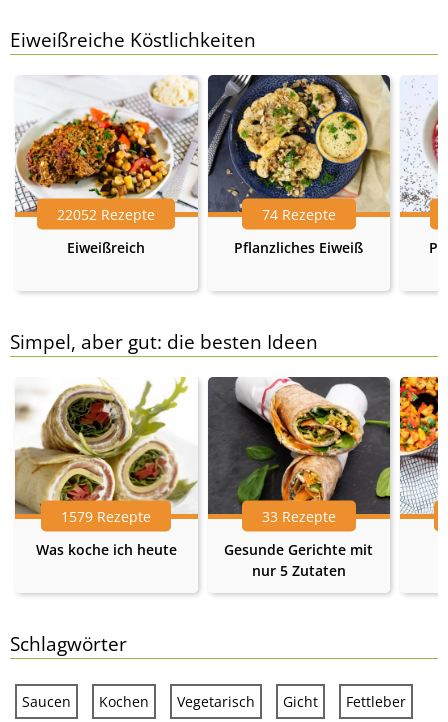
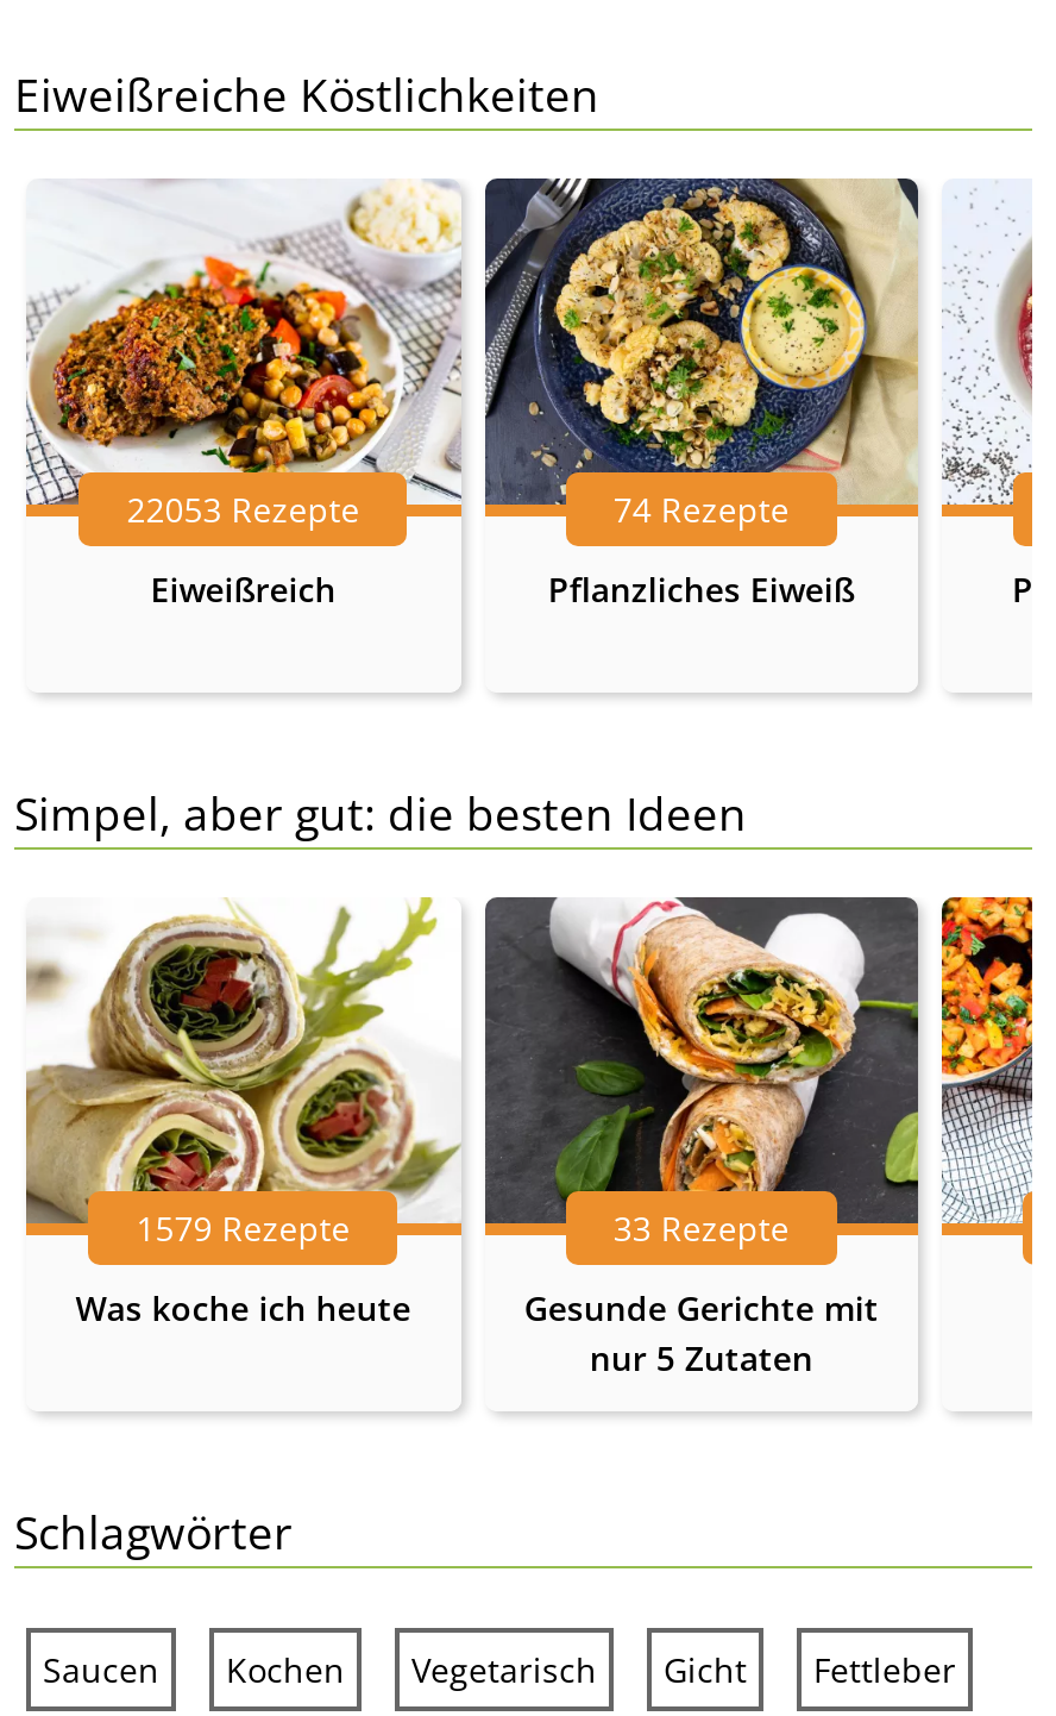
- 22052 Rezepte
+ 22053 Rezepte
